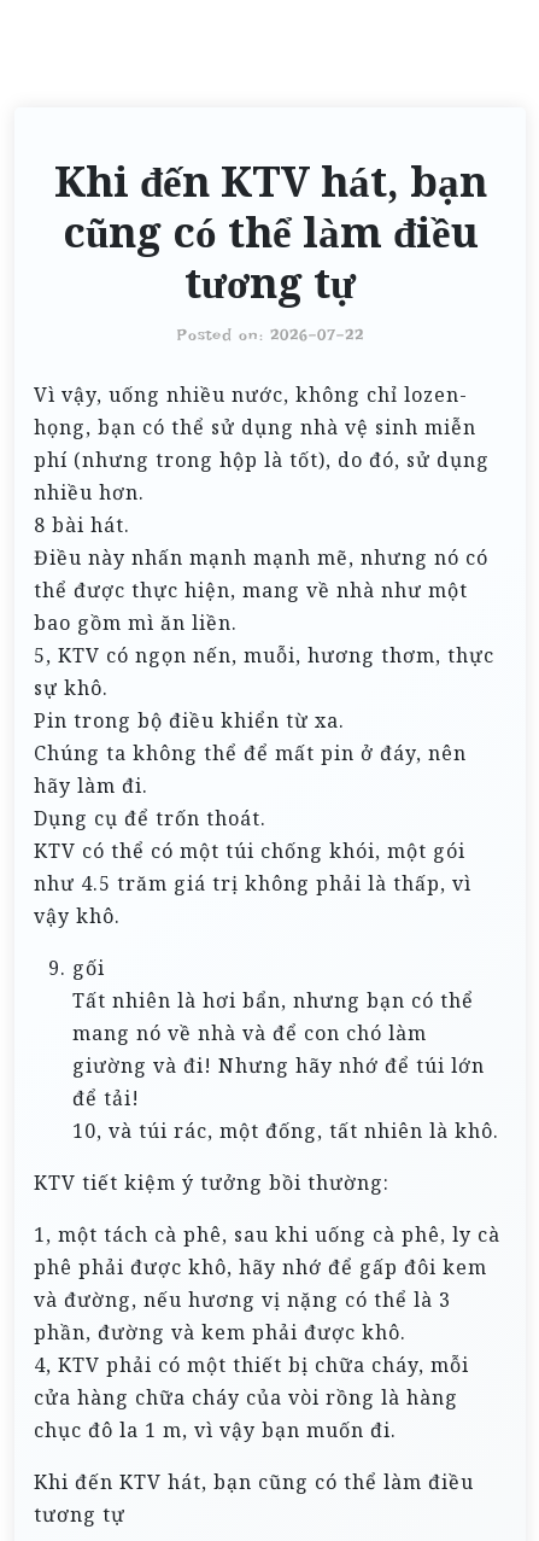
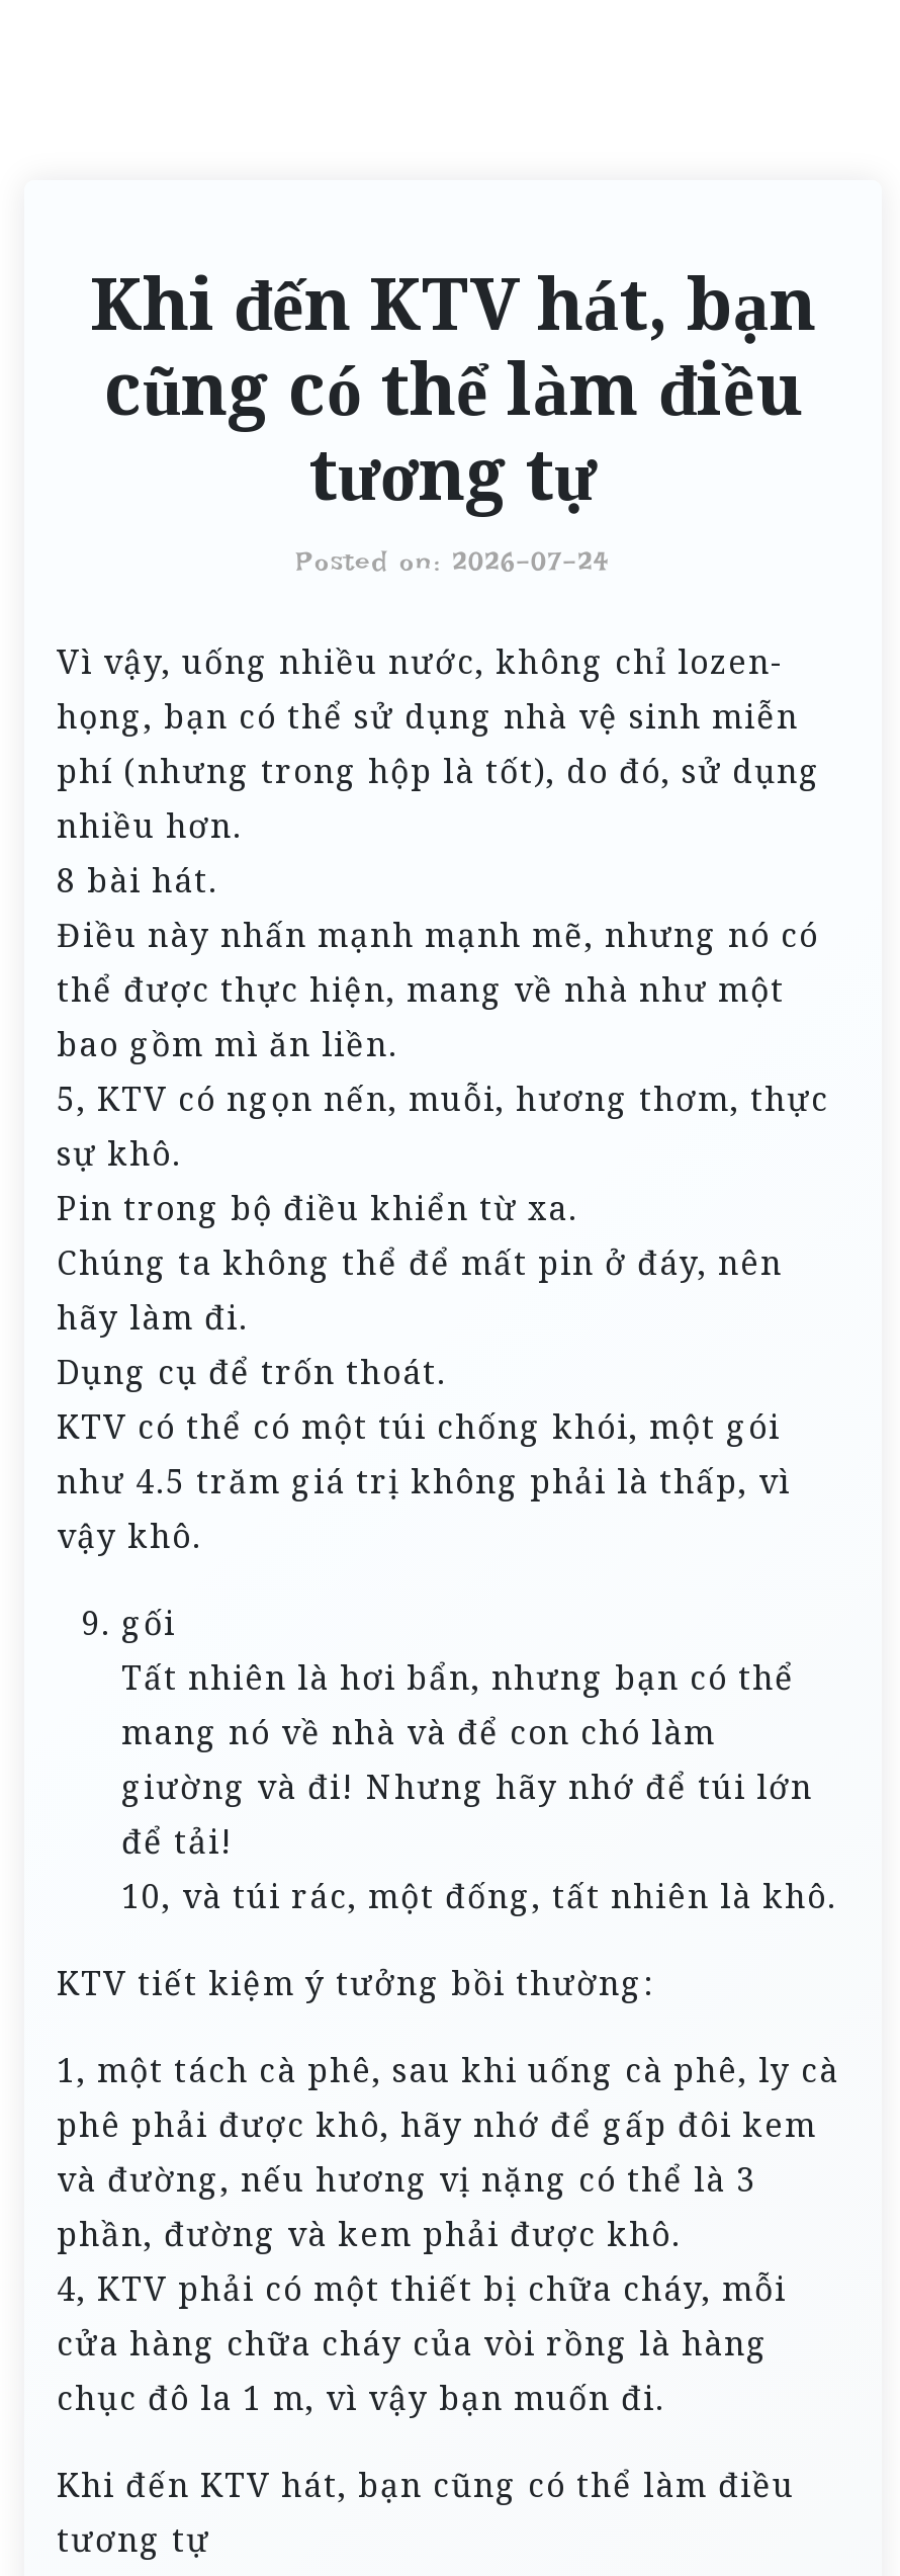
- Posted on: 2026-07-22
+ Posted on: 2026-07-24
